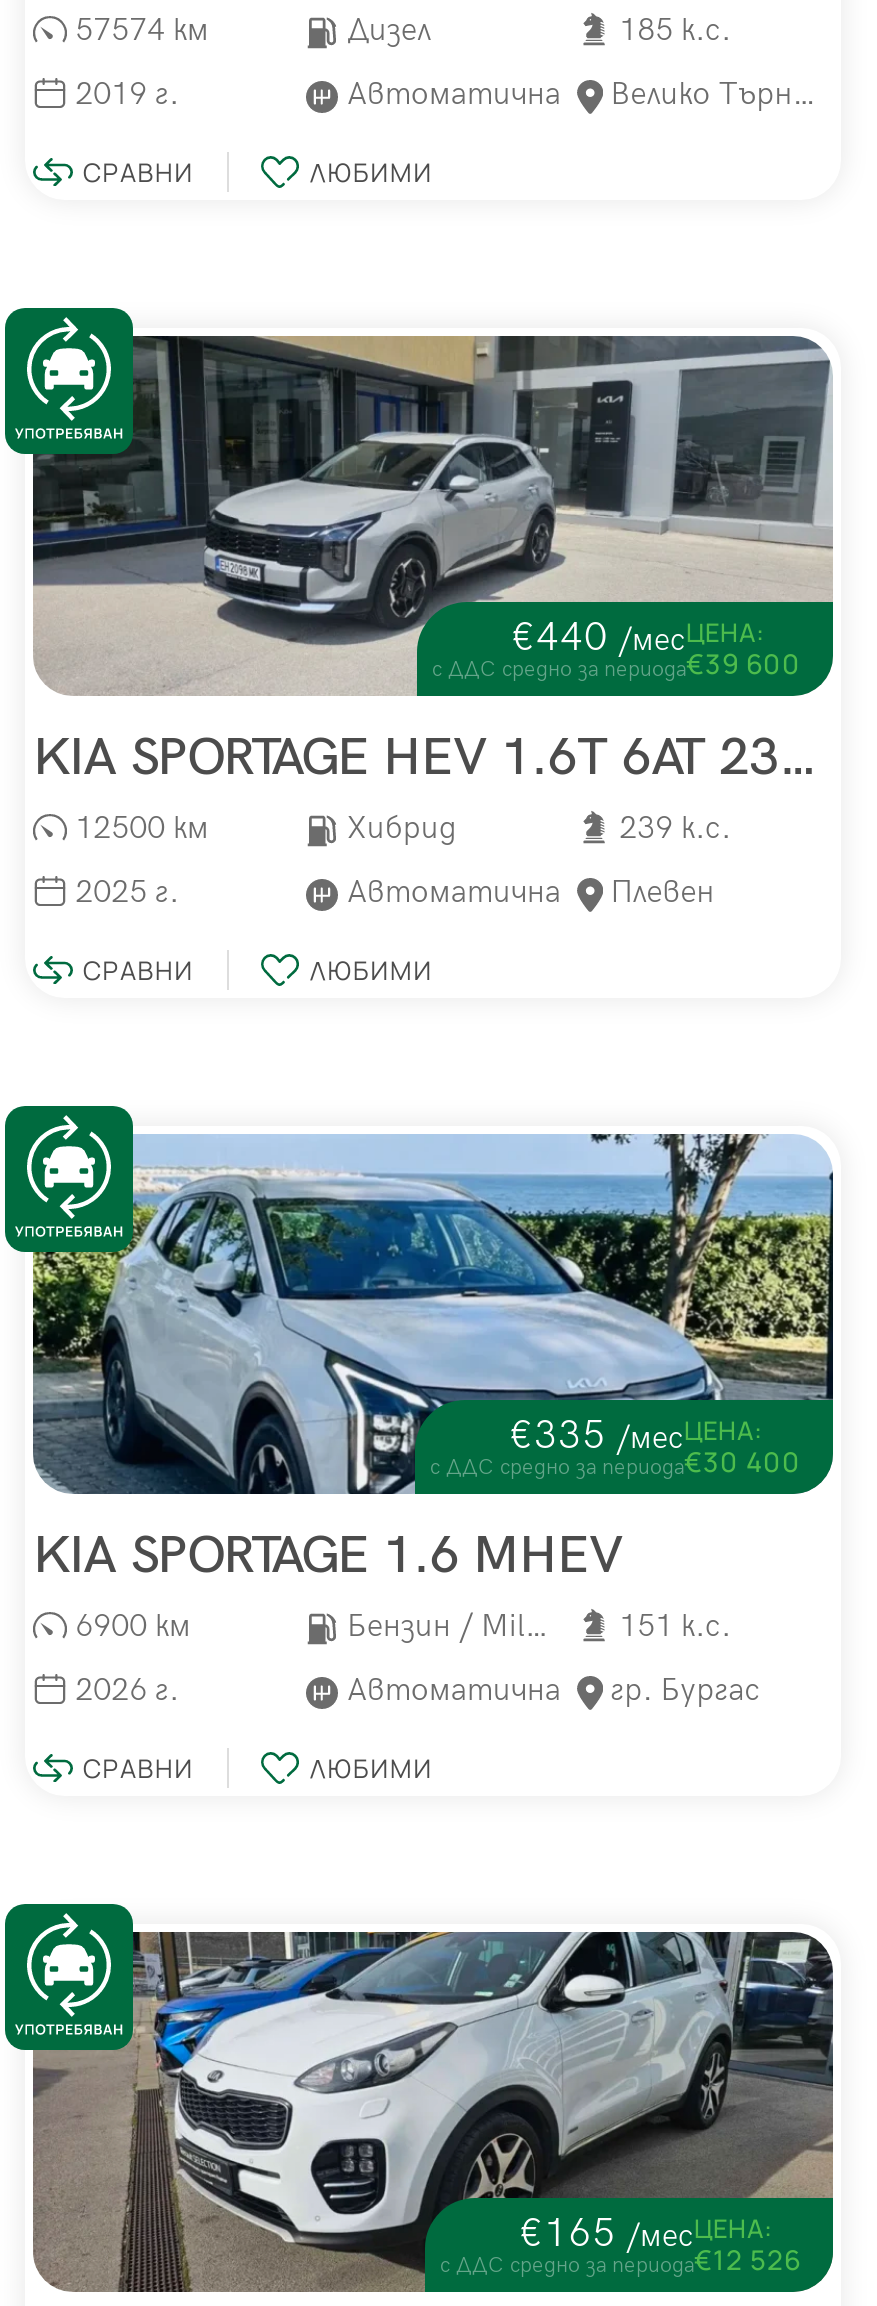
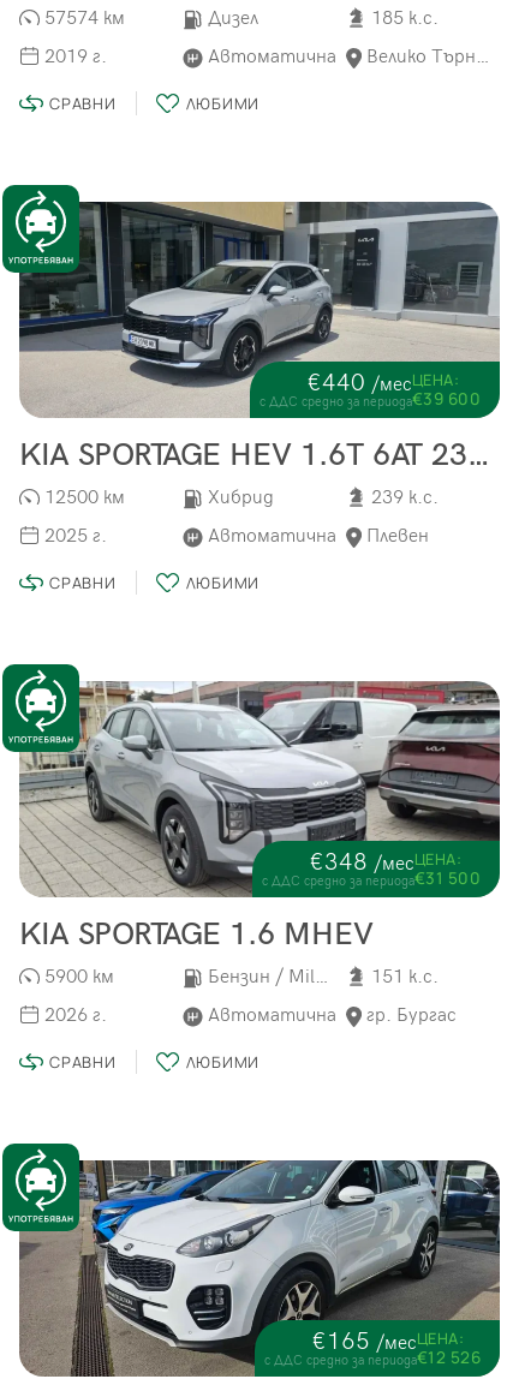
- [image]
- €335 /мес ЦЕНА:
+ [image]
+ €348 /мес ЦЕНА:

- с ДДС средно за периода €30 400
+ с ДДС средно за периода €31 500

- 6900 км
+ 5900 км
